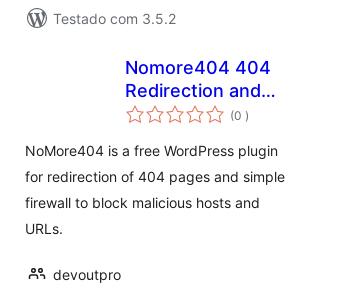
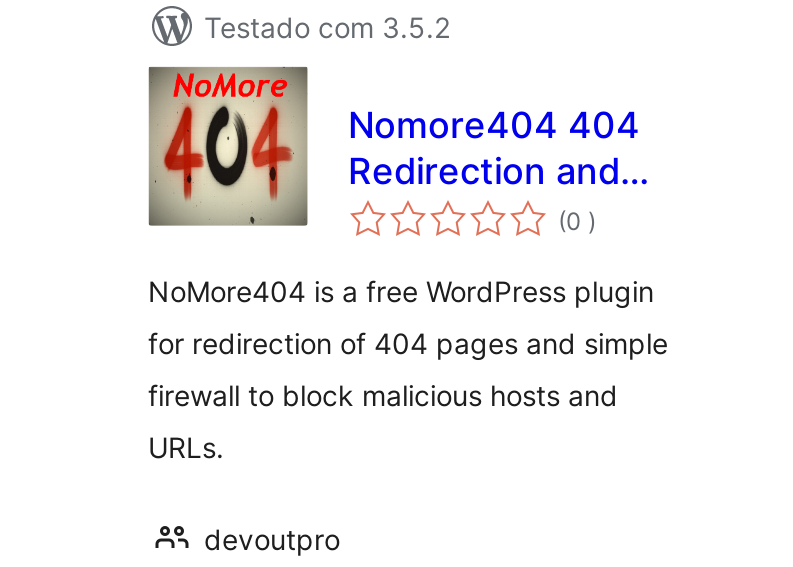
+ [image]
